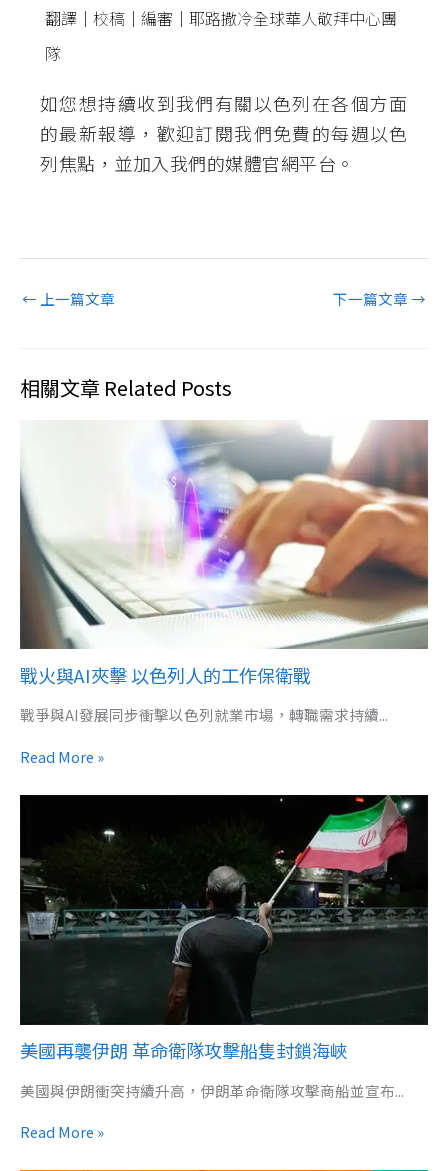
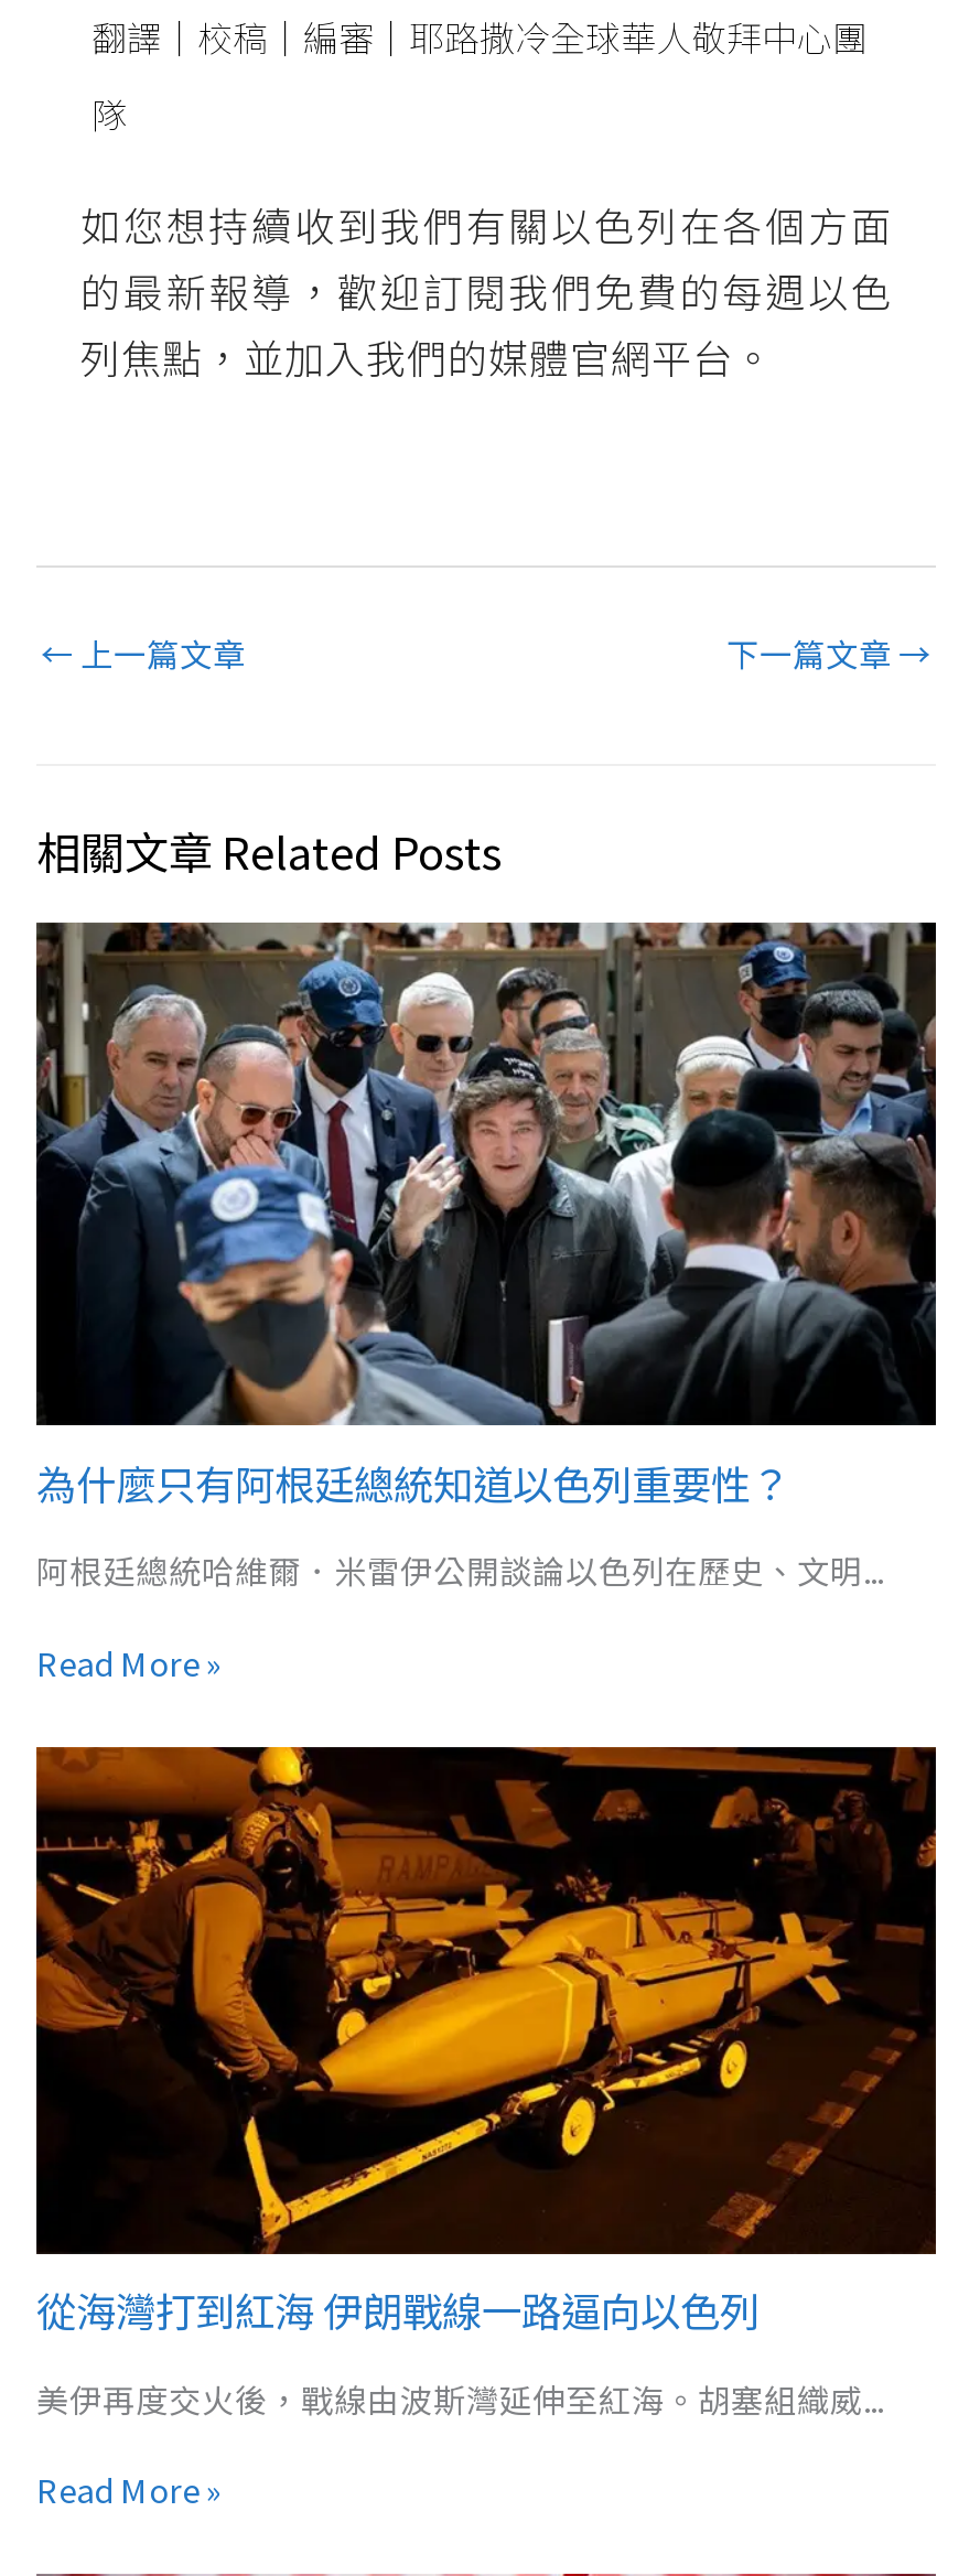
- [image]
- 戰火與AI夾擊 以色列人的工作保衛戰
+ [image]
+ 為什麼只有阿根廷總統知道以色列重要性？

- 戰爭與AI發展同步衝擊以色列就業市場，轉職需求持續...
+ 阿根廷總統哈維爾．米雷伊公開談論以色列在歷史、文明...

- [image]
- 美國再襲伊朗 革命衛隊攻擊船隻封鎖海峽
+ [image]
+ 從海灣打到紅海 伊朗戰線一路逼向以色列

- 美國與伊朗衝突持續升高，伊朗革命衛隊攻擊商船並宣布...
+ 美伊再度交火後，戰線由波斯灣延伸至紅海。胡塞組織威...
